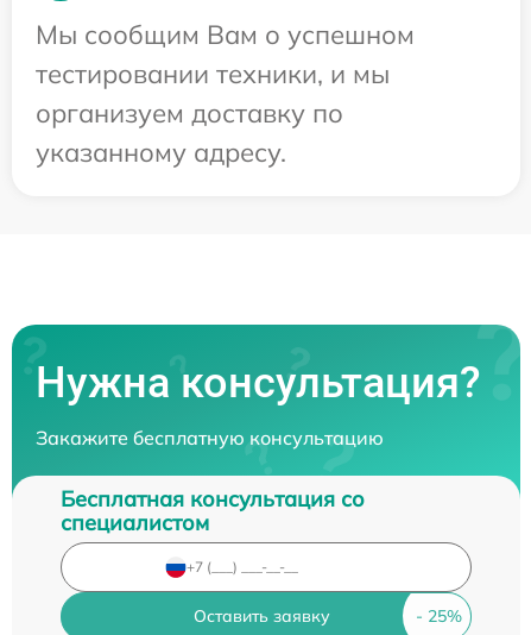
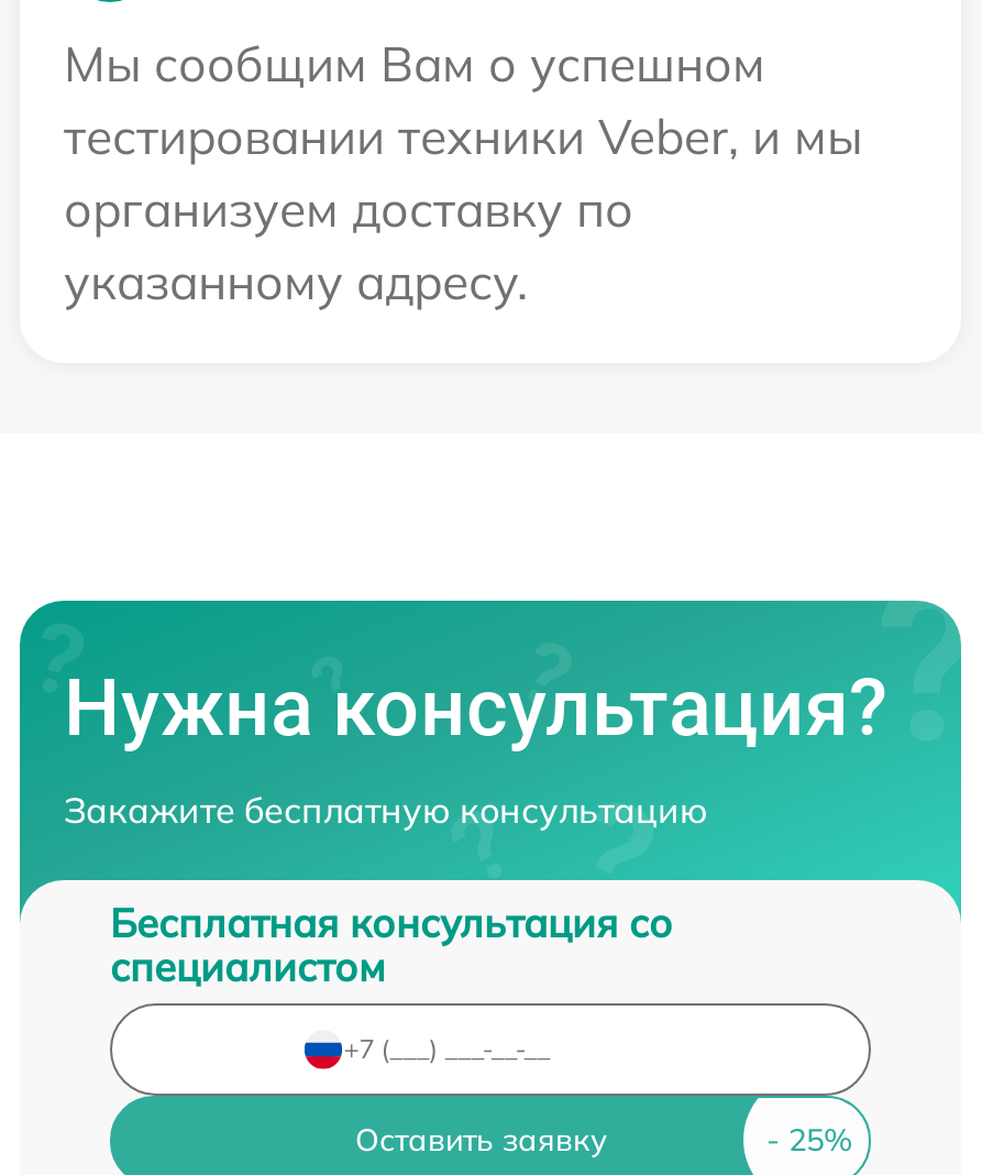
- тестировании техники, и мы
+ тестировании техники Veber, и мы
